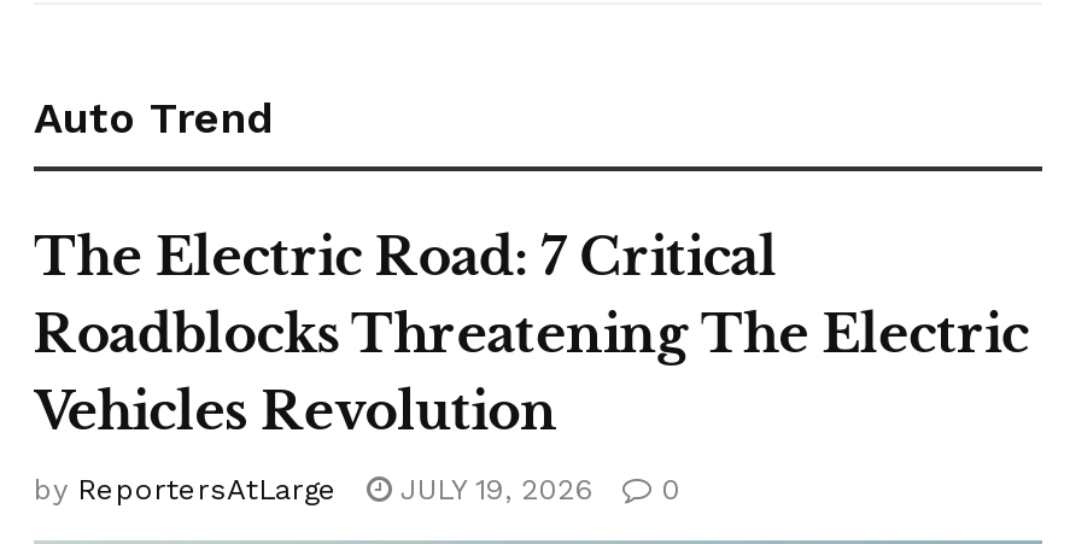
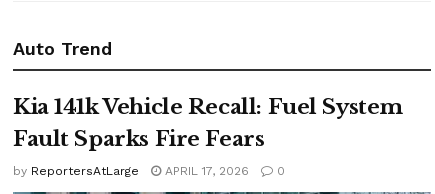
- The Electric Road: 7 Critical
- Roadblocks Threatening The Electric
- Vehicles Revolution
+ Kia 141k Vehicle Recall: Fuel System
+ Fault Sparks Fire Fears

- by ReportersAtLarge JULY 19, 2026 0
+ by ReportersAtLarge APRIL 17, 2026 0
